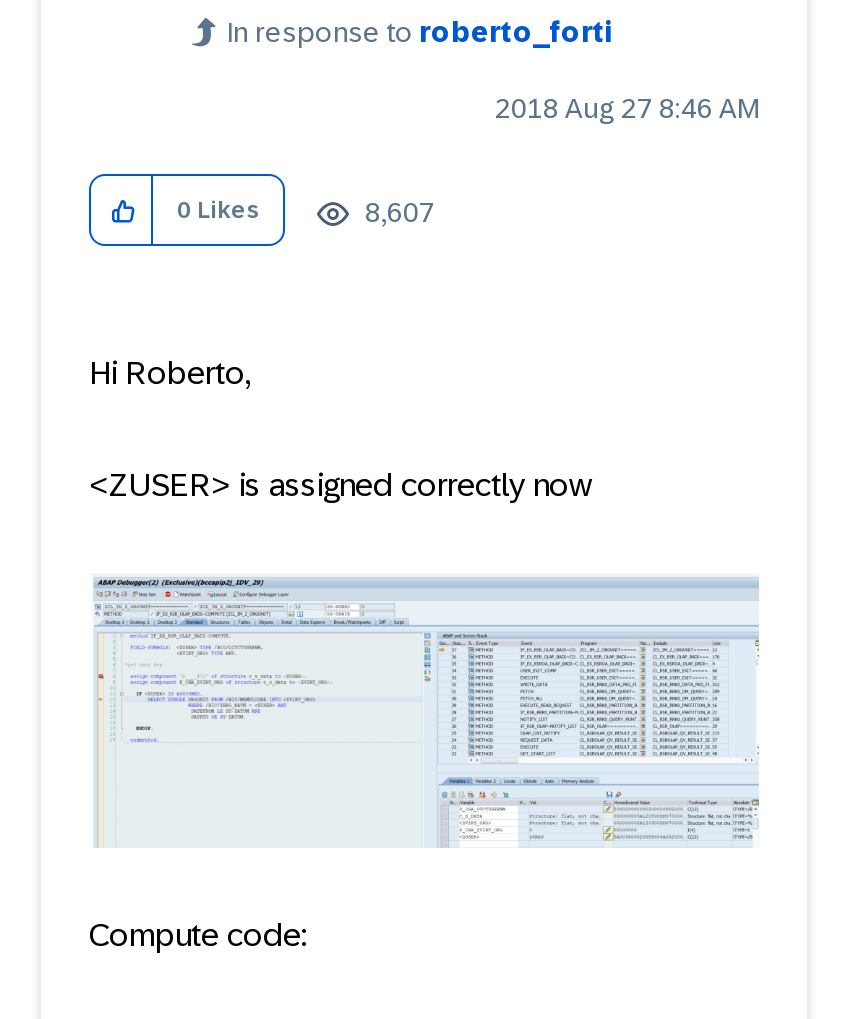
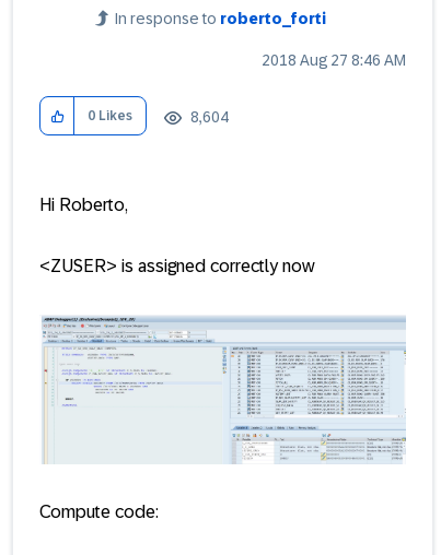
- 8,607
+ 8,604
